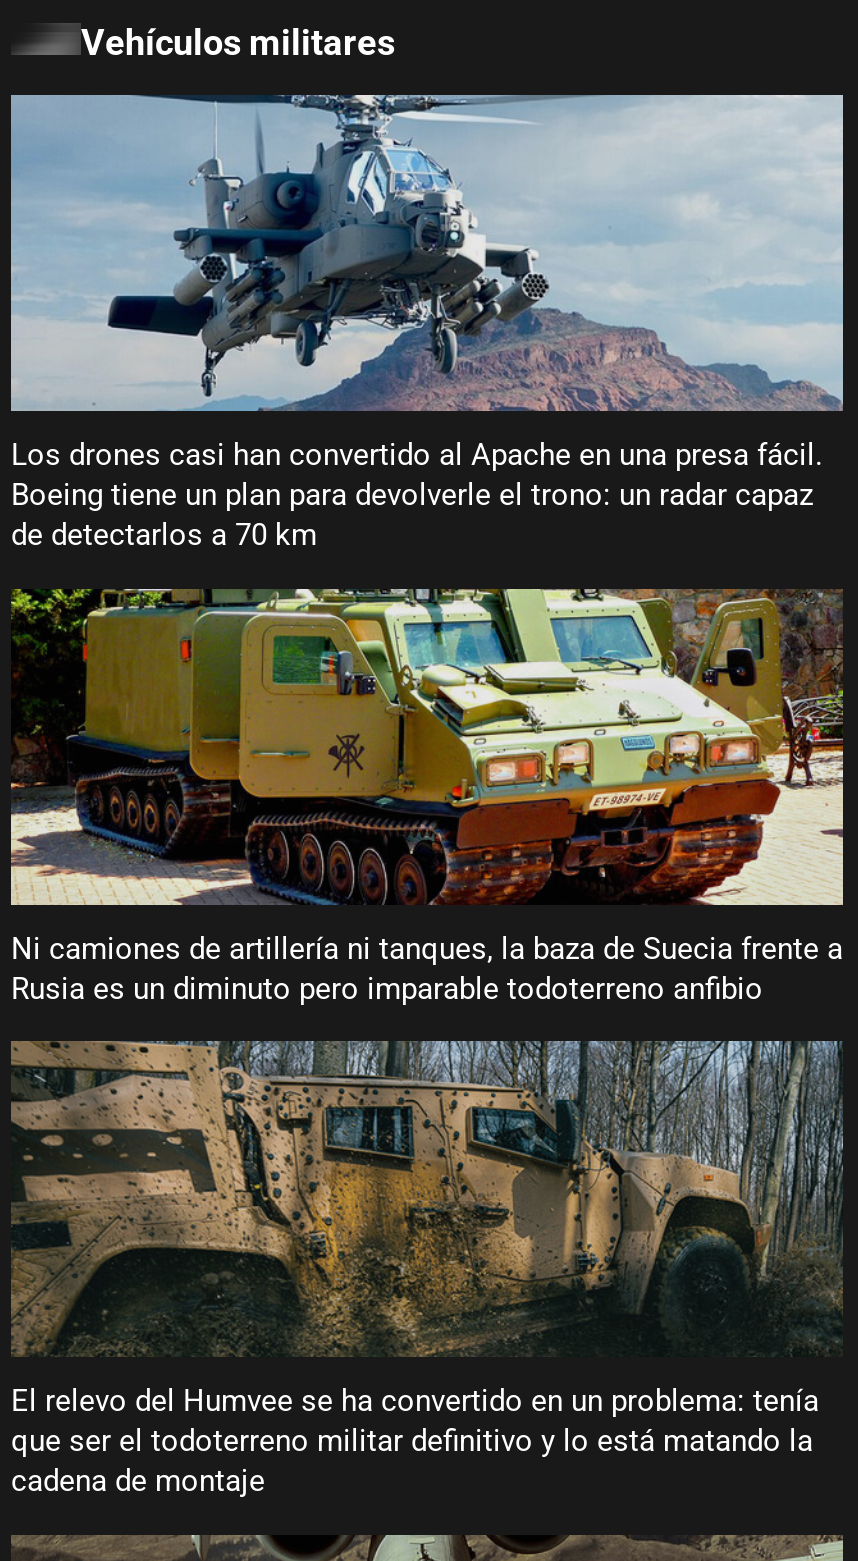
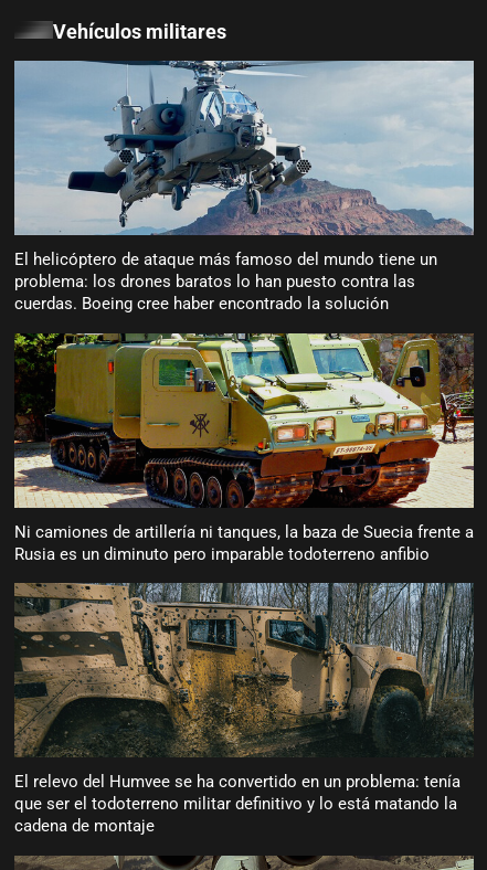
- Los drones casi han convertido al Apache en una presa fácil.
- Boeing tiene un plan para devolverle el trono: un radar capaz
- de detectarlos a 70 km
+ El helicóptero de ataque más famoso del mundo tiene un
+ problema: los drones baratos lo han puesto contra las
+ cuerdas. Boeing cree haber encontrado la solución
